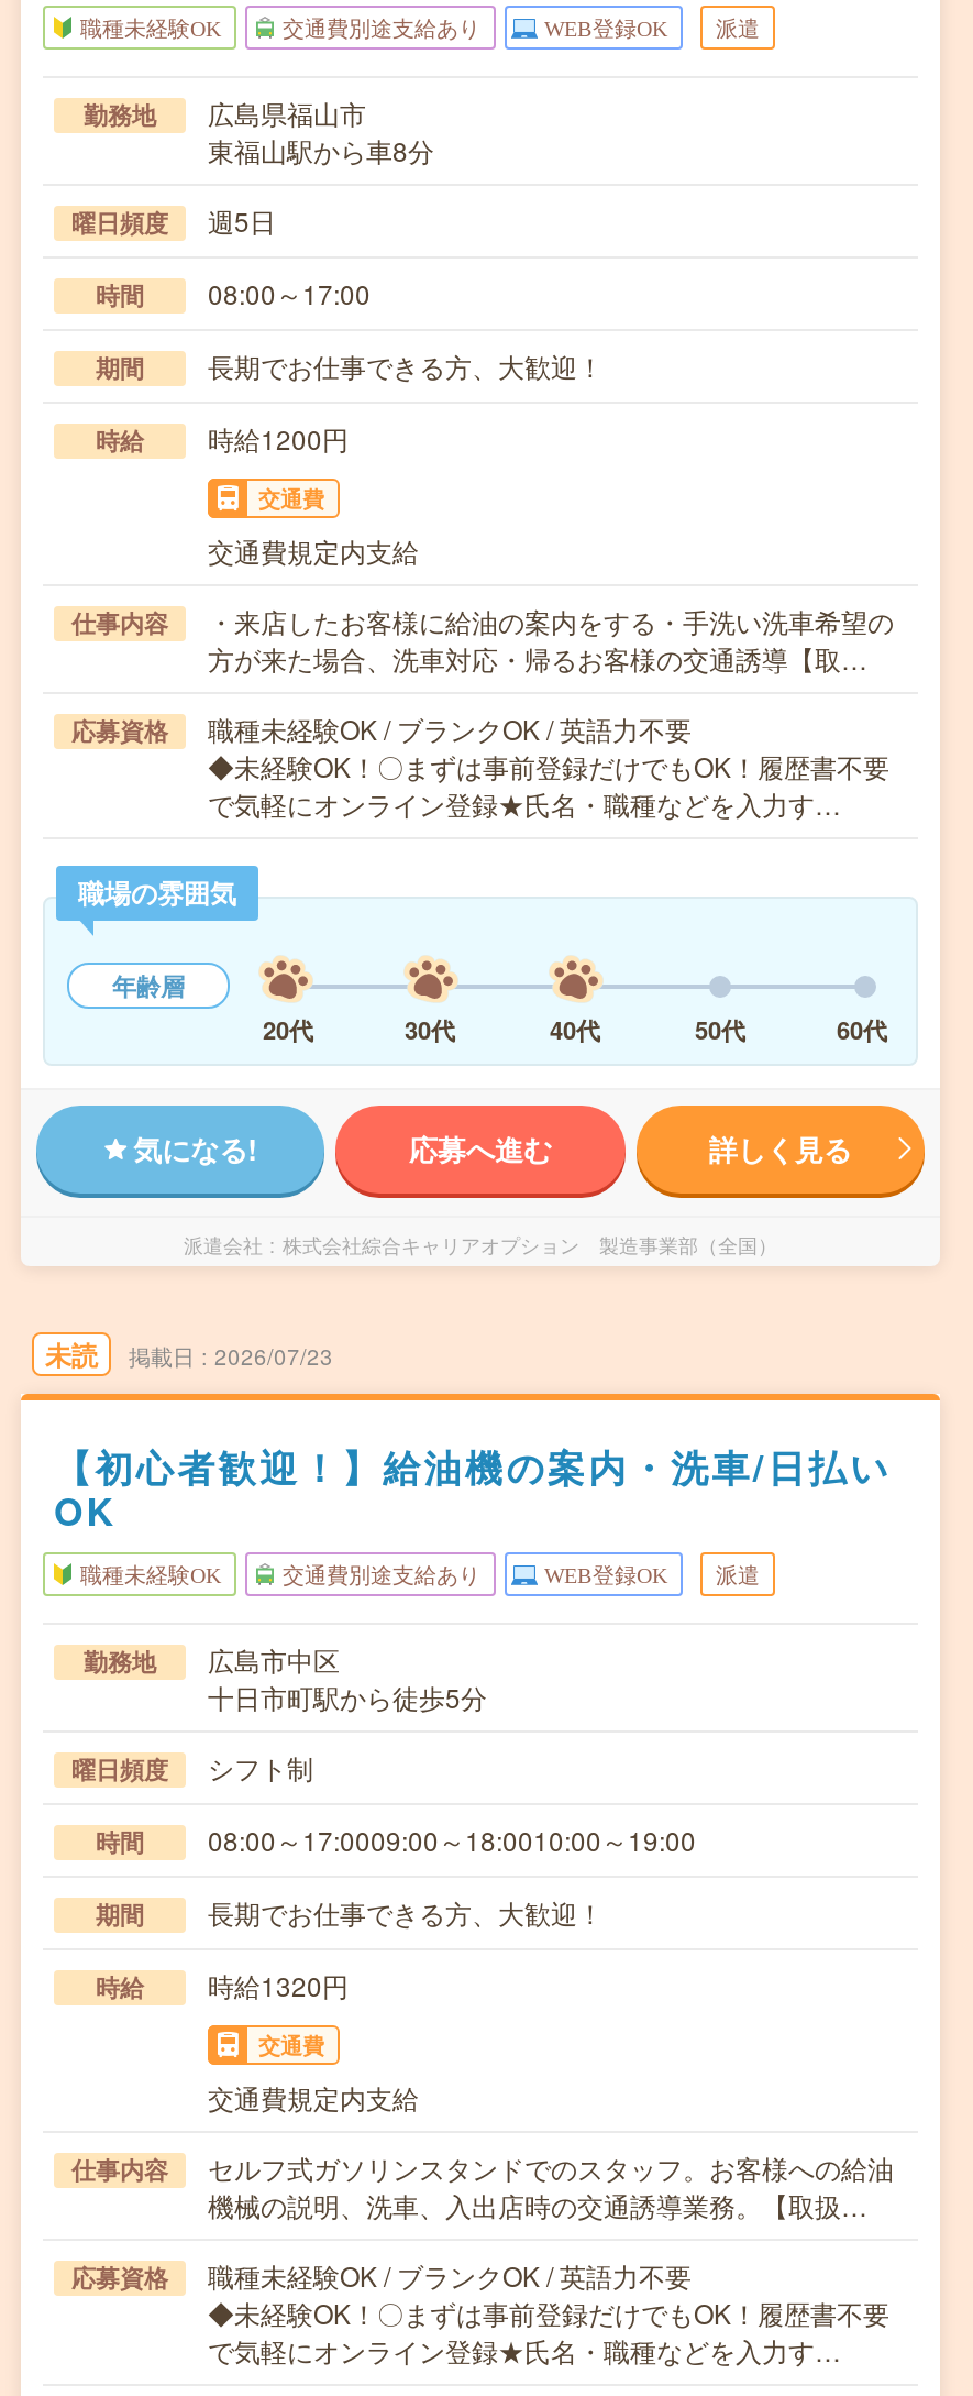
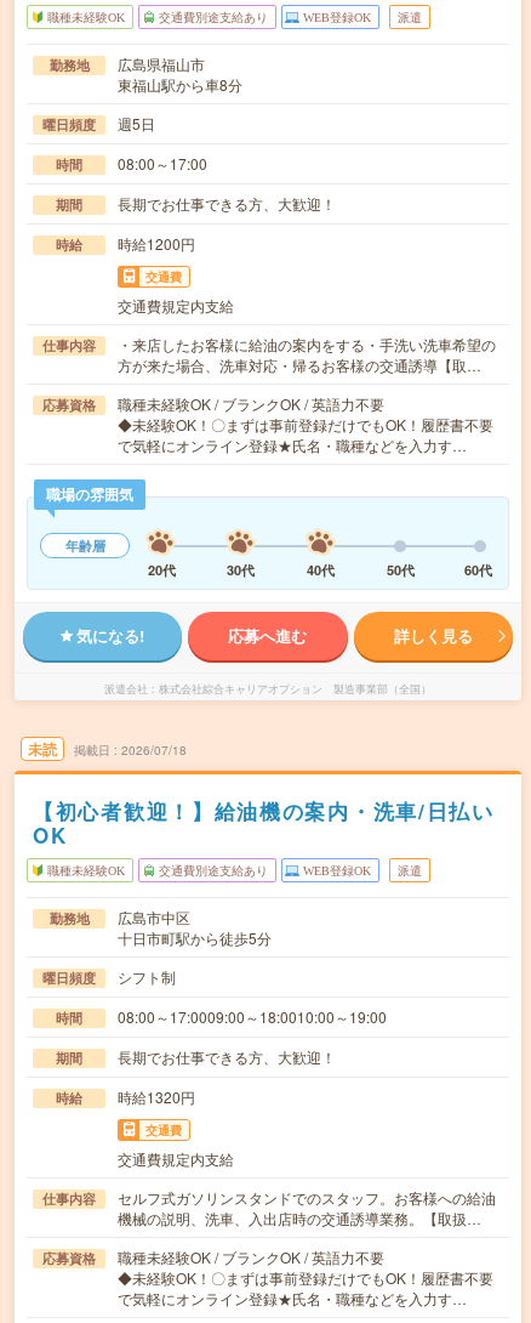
- 2026/07/23
+ 2026/07/18
